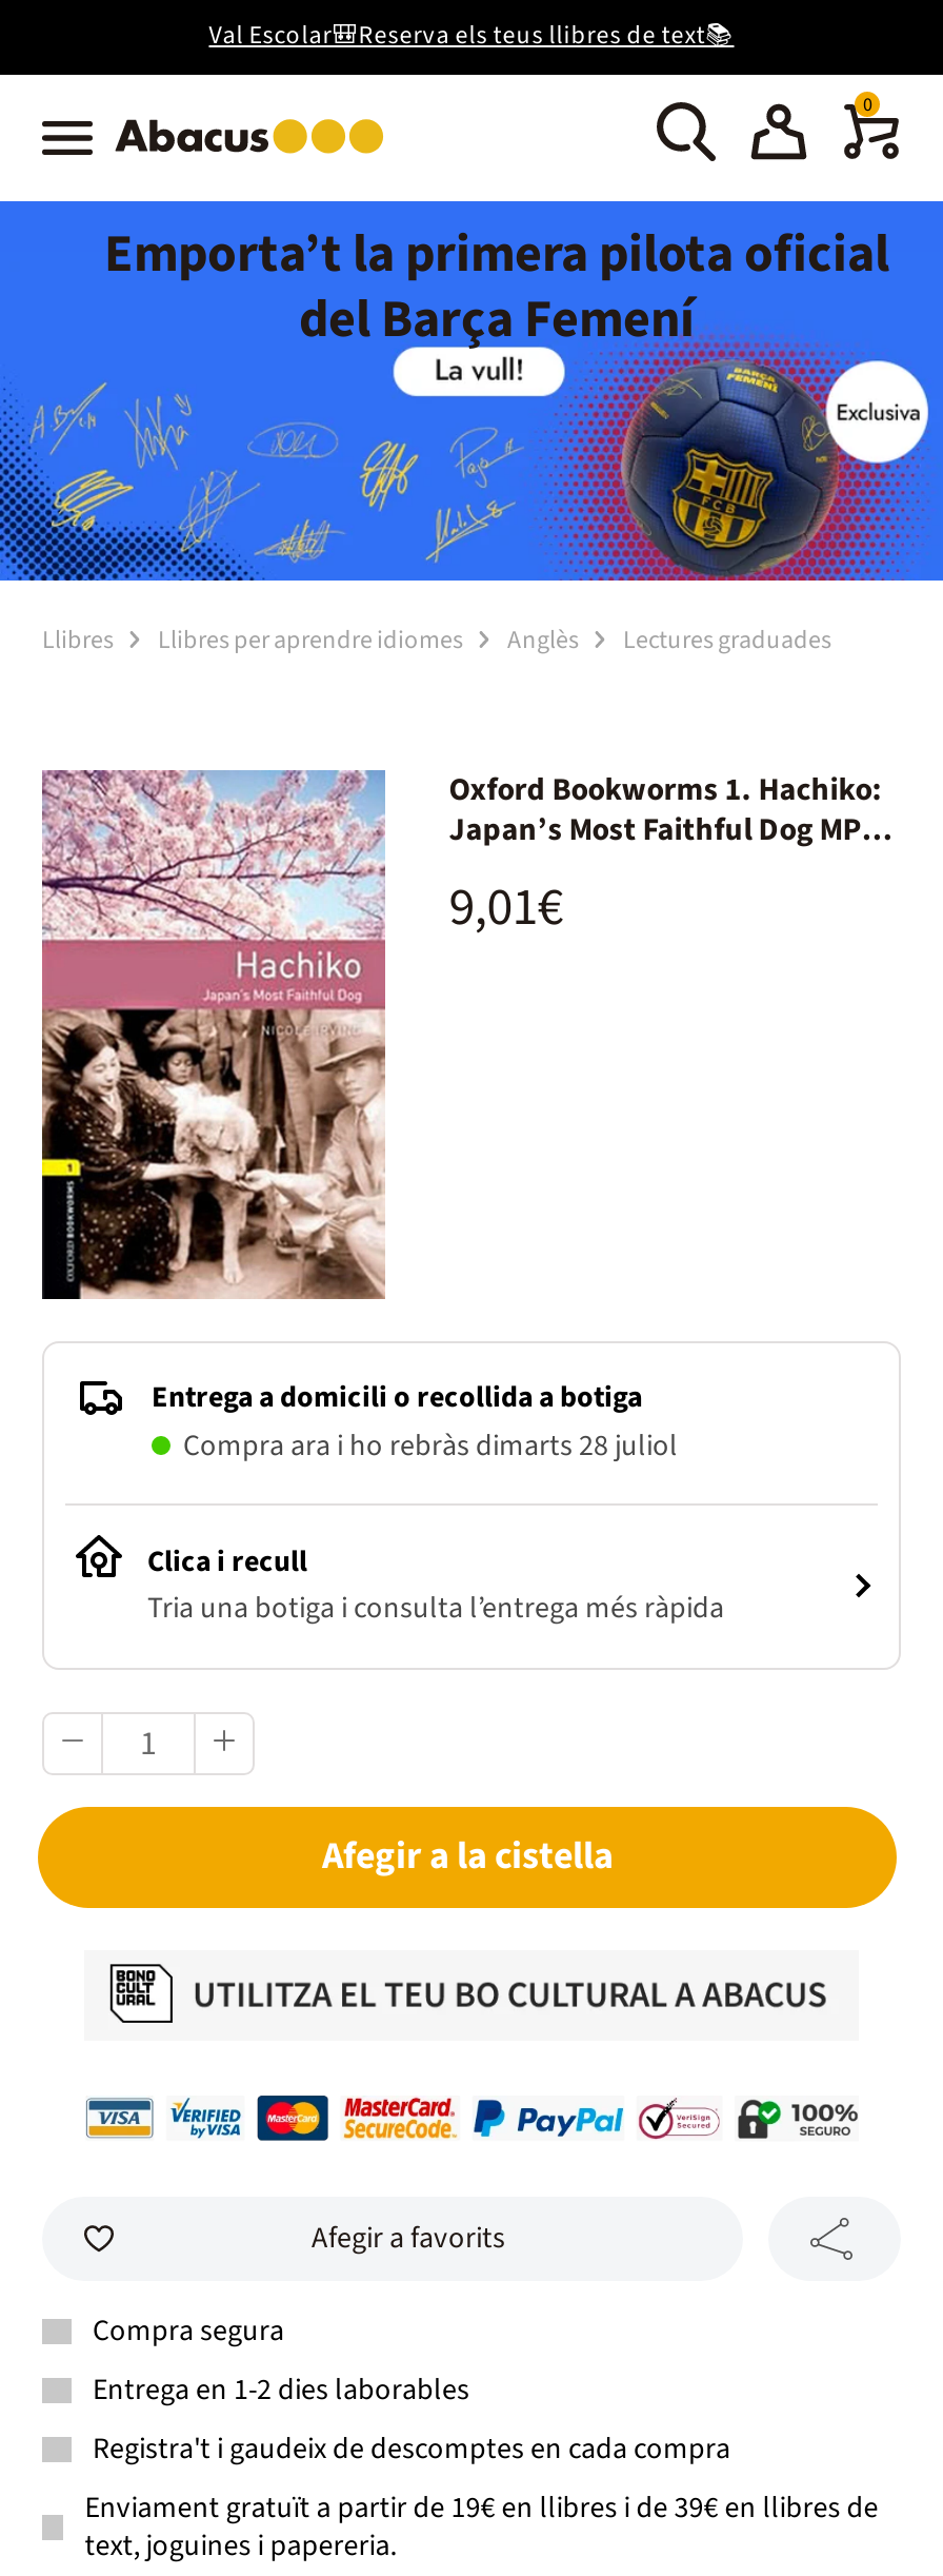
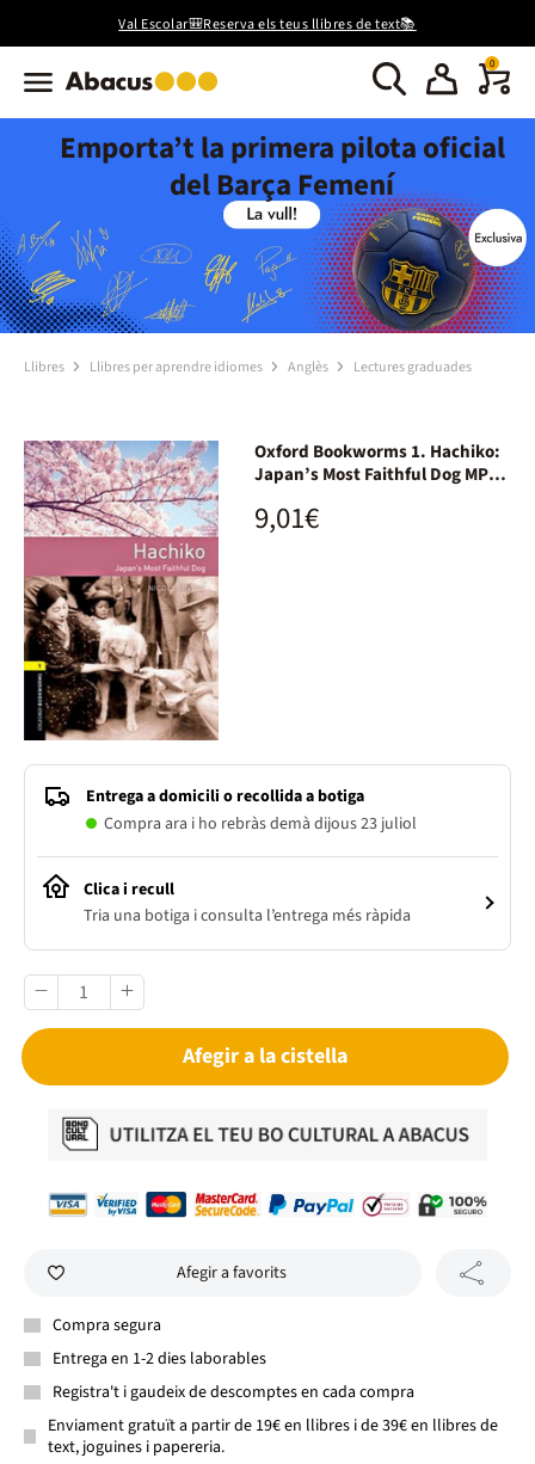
- Compra ara i ho rebràs dimarts 28 juliol
+ Compra ara i ho rebràs demà dijous 23 juliol
